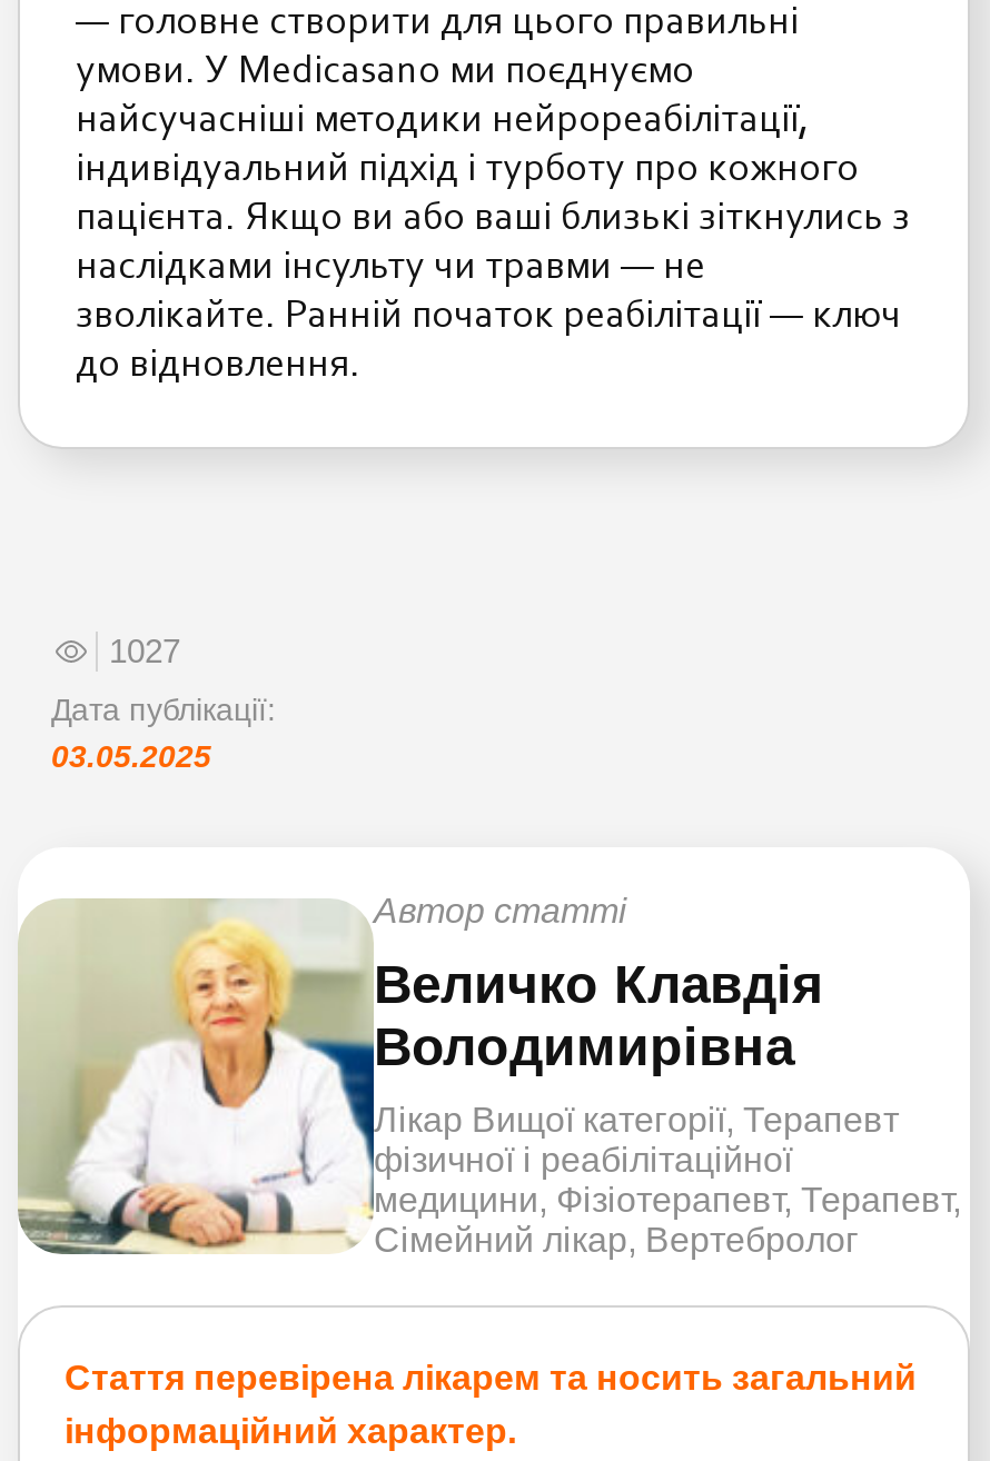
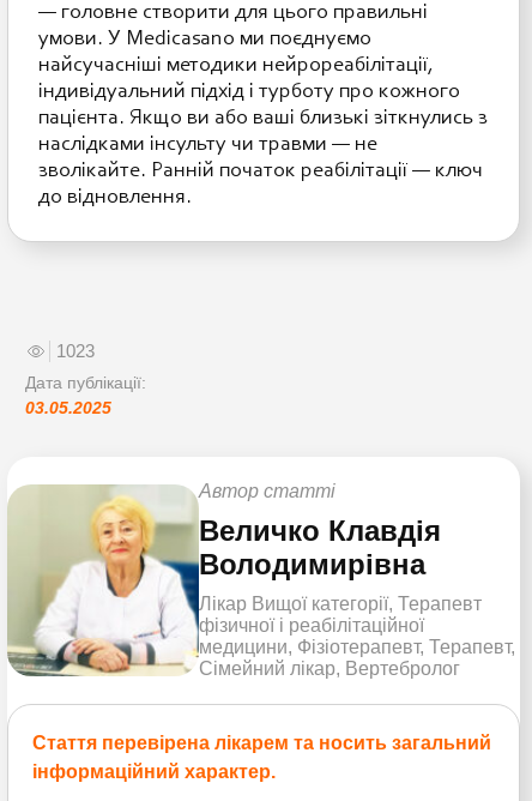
- 1027
+ 1023
